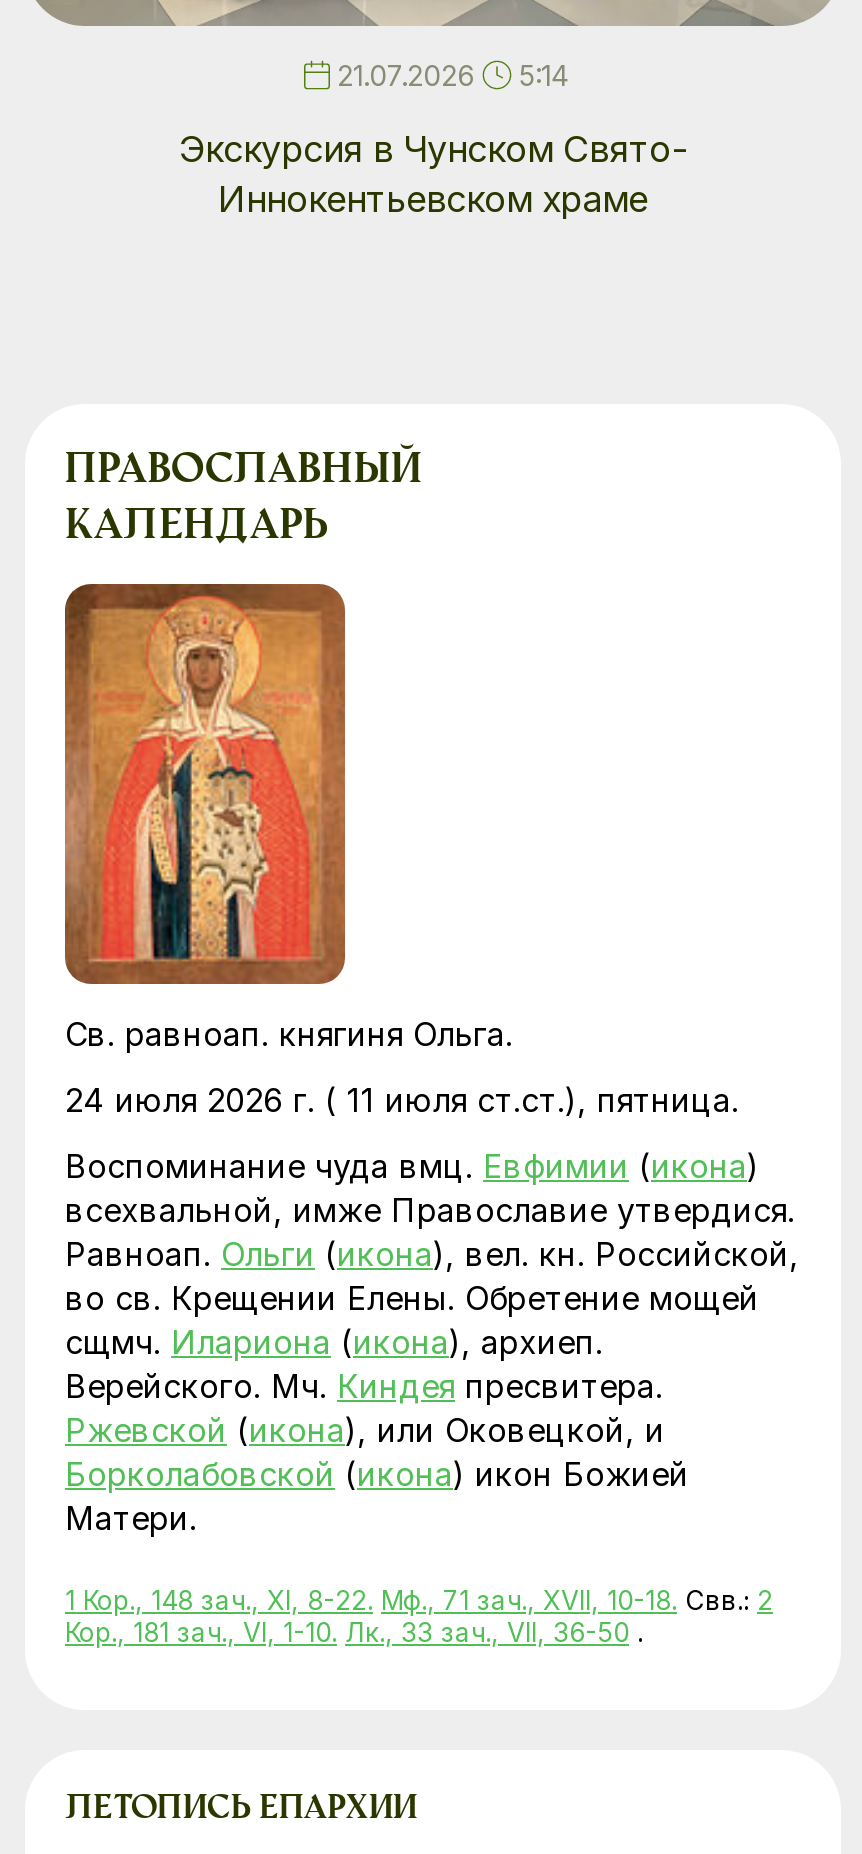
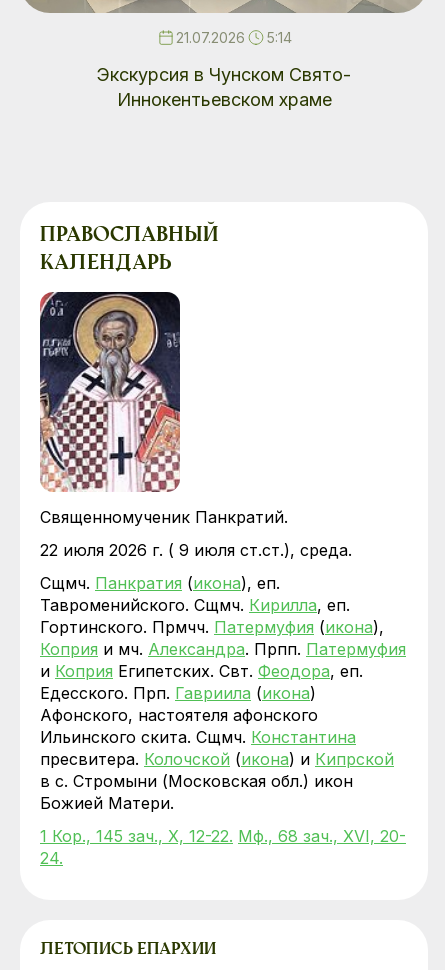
- [image]
+ [image]

- Св. равноап. княгиня Ольга.
+ Священномученик Панкратий.

- 24 июля 2026 г. ( 11 июля ст.ст.), пятница.
+ 22 июля 2026 г. ( 9 июля ст.ст.), среда.

- Воспоминание чуда вмц. Евфимии (икона)
- всехвальной, имже Православие утвердися.
- Равноап. Ольги (икона), вел. кн. Российской,
- во св. Крещении Елены. Обретение мощей
- сщмч. Илариона (икона), архиеп.
- Верейского. Мч. Киндея пресвитера.
- Ржевской (икона), или Оковецкой, и
- Борколабовской (икона) икон Божией
- Матери.
+ Сщмч. Панкратия (икона), еп.
+ Тавроменийского. Сщмч. Кирилла, еп.
+ Гортинского. Прмчч. Патермуфия (икона),
+ Коприя и мч. Александра. Прпп. Патермуфия
+ и Коприя Египетских. Свт. Феодора, еп.
+ Едесского. Прп. Гавриила (икона)
+ Афонского, настоятеля афонского
+ Ильинского скита. Сщмч. Константина
+ пресвитера. Колочской (икона) и Кипрской
+ в с. Стромыни (Московская обл.) икон
+ Божией Матери.

- 1 Кор., 148 зач., XI, 8-22. Мф., 71 зач., XVII, 10-18. Свв.: 2
- Кор., 181 зач., VI, 1-10. Лк., 33 зач., VII, 36-50 .
+ 1 Кор., 145 зач., X, 12-22. Мф., 68 зач., XVI, 20-
+ 24.
